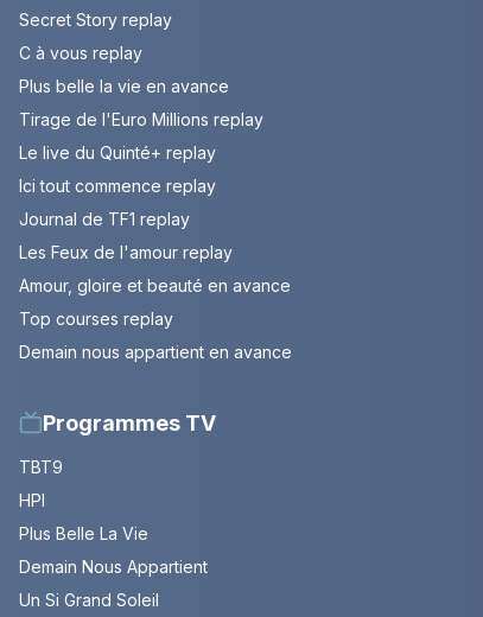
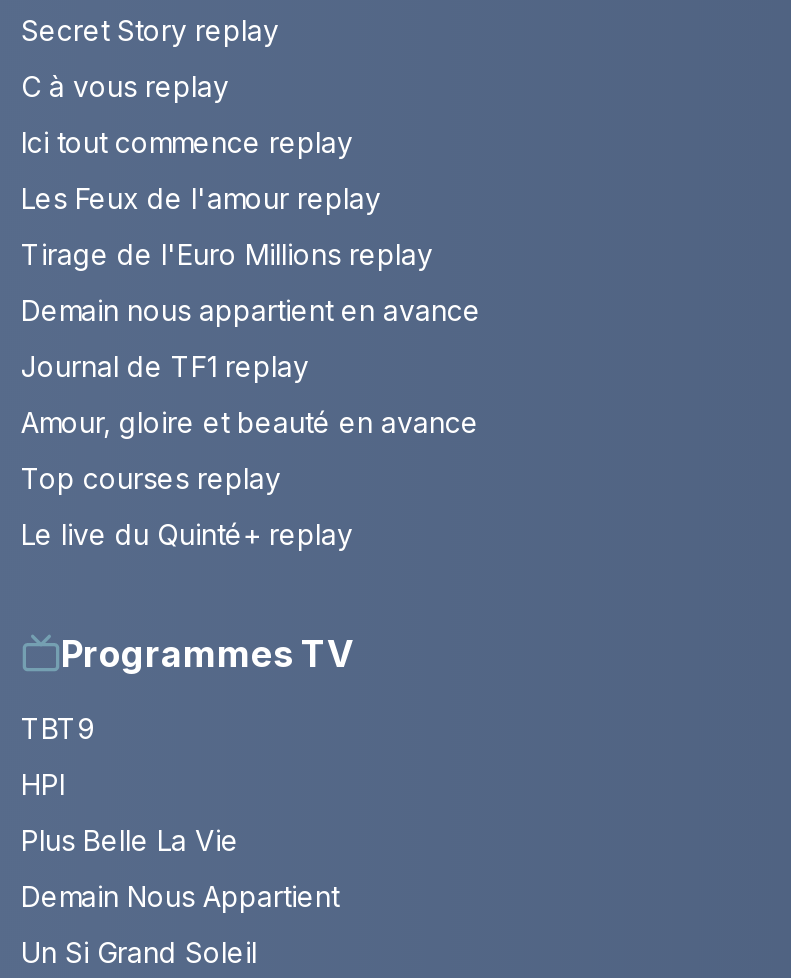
- Plus belle la vie en avance

moved down: Tirage de l'Euro Millions replay

moved down: Le live du Quinté+ replay

moved up: Ici tout commence replay

moved up: Les Feux de l'amour replay

moved up: Demain nous appartient en avance
